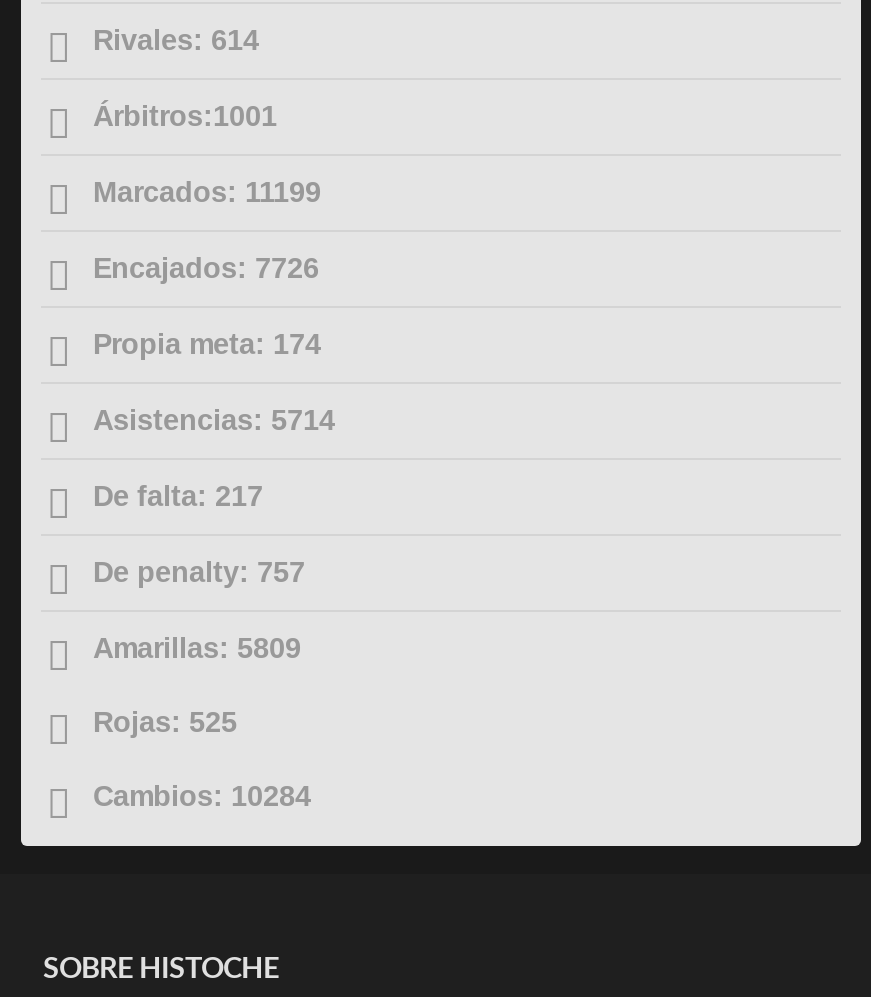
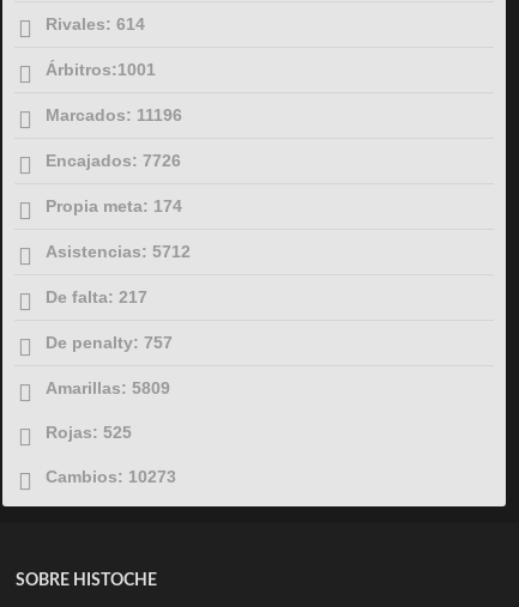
- Marcados: 11199
+ Marcados: 11196

- Asistencias: 5714
+ Asistencias: 5712

- Cambios: 10284
+ Cambios: 10273
